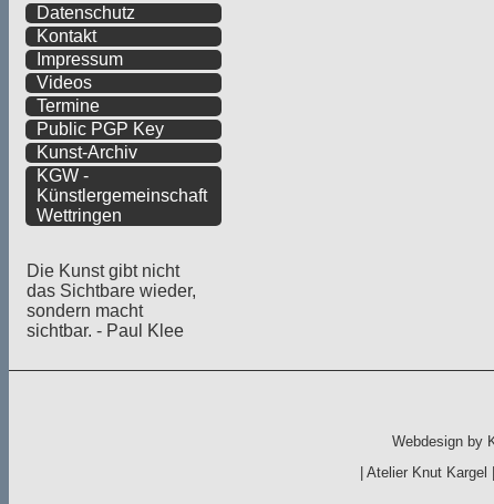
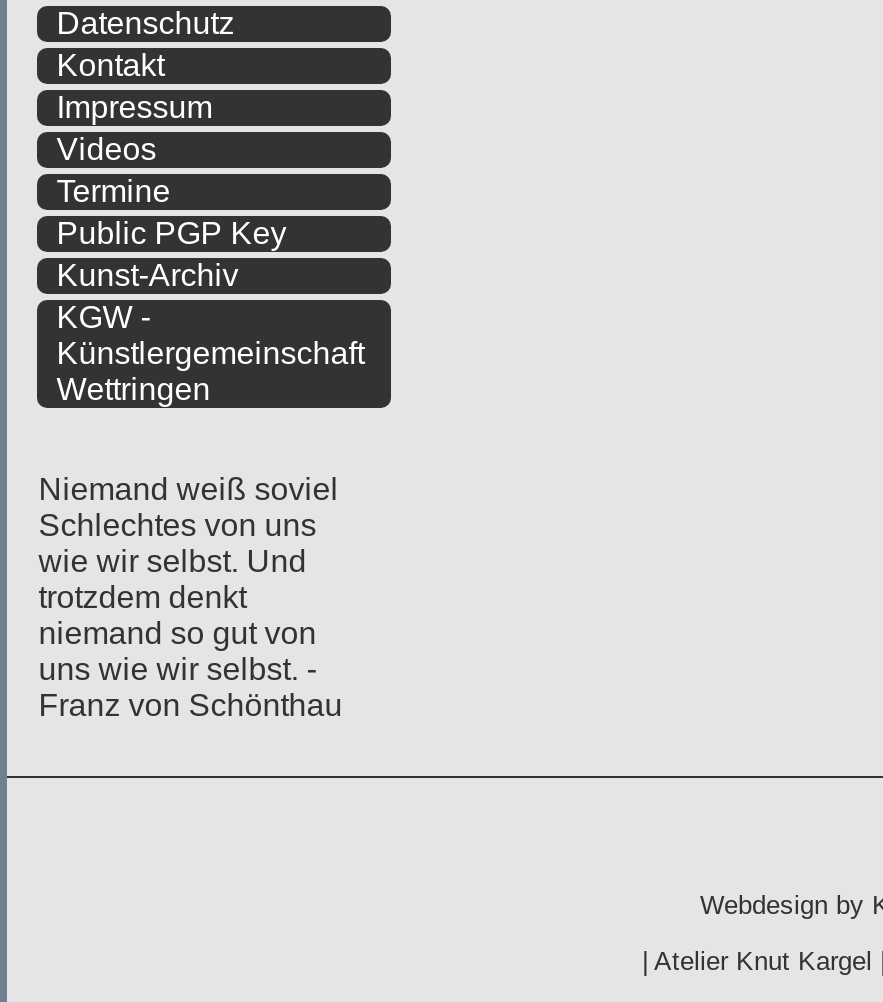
- Die Kunst gibt nicht
- das Sichtbare wieder,
- sondern macht
- sichtbar. - Paul Klee
+ Niemand weiß soviel
+ Schlechtes von uns
+ wie wir selbst. Und
+ trotzdem denkt
+ niemand so gut von
+ uns wie wir selbst. -
+ Franz von Schönthau
